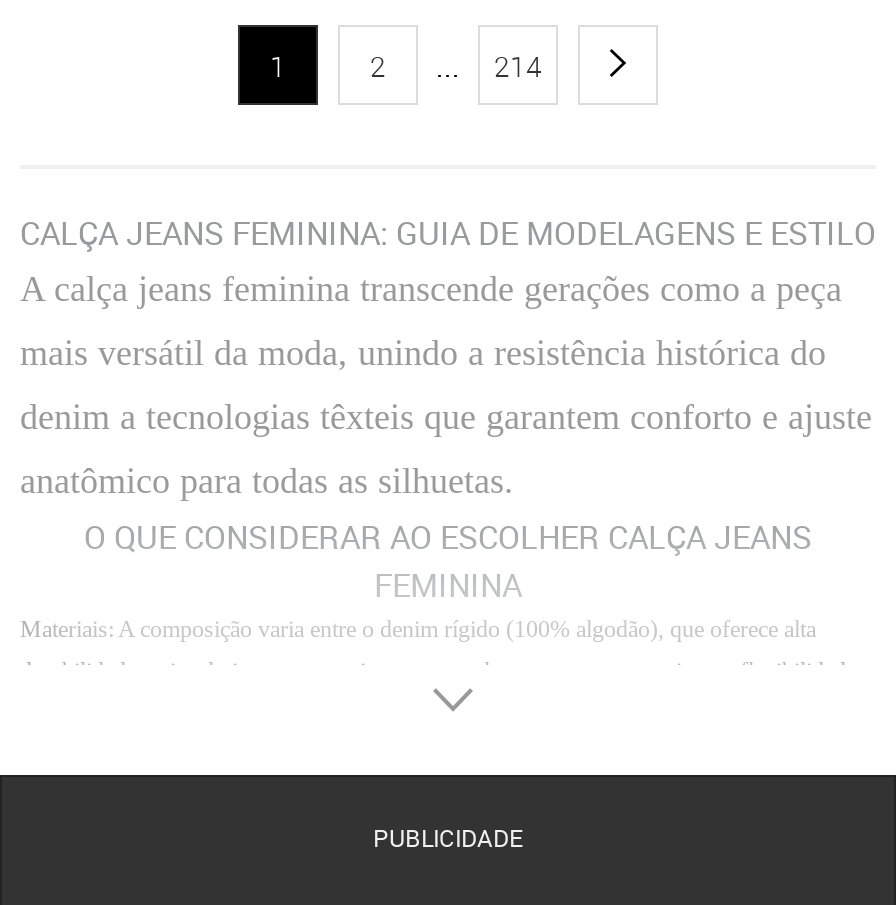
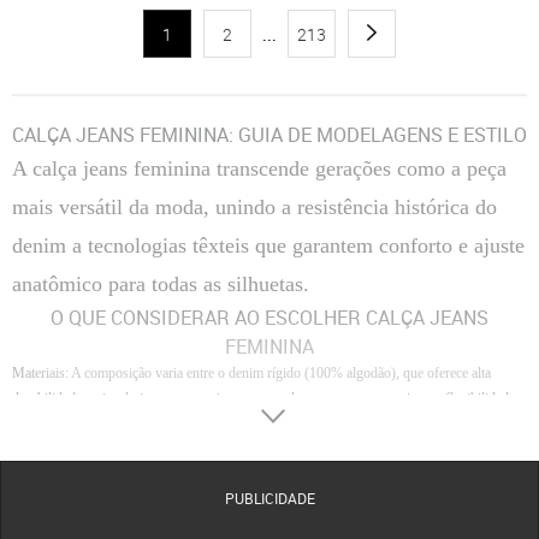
- 214
+ 213
